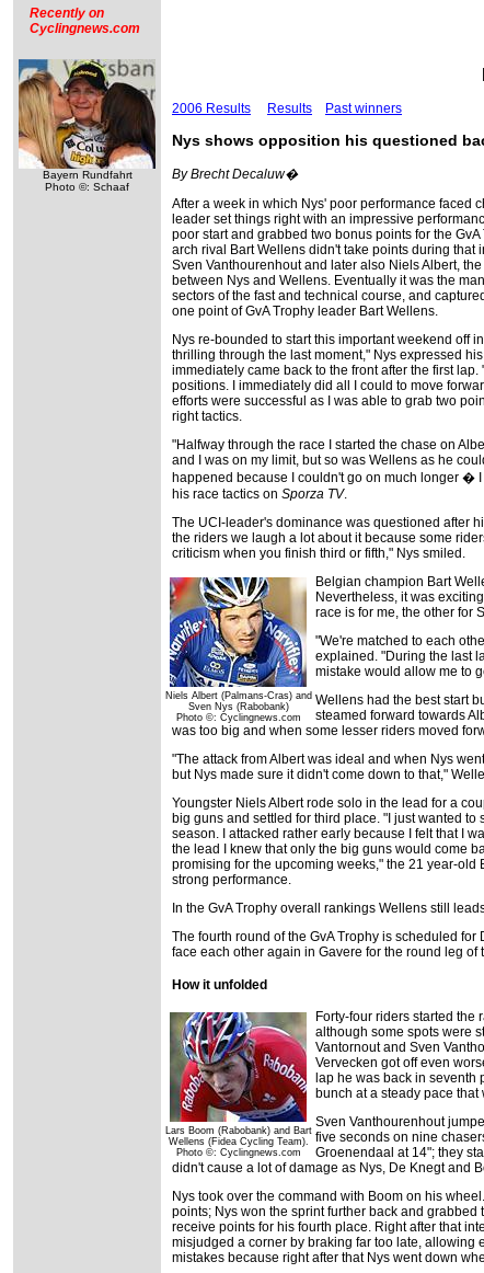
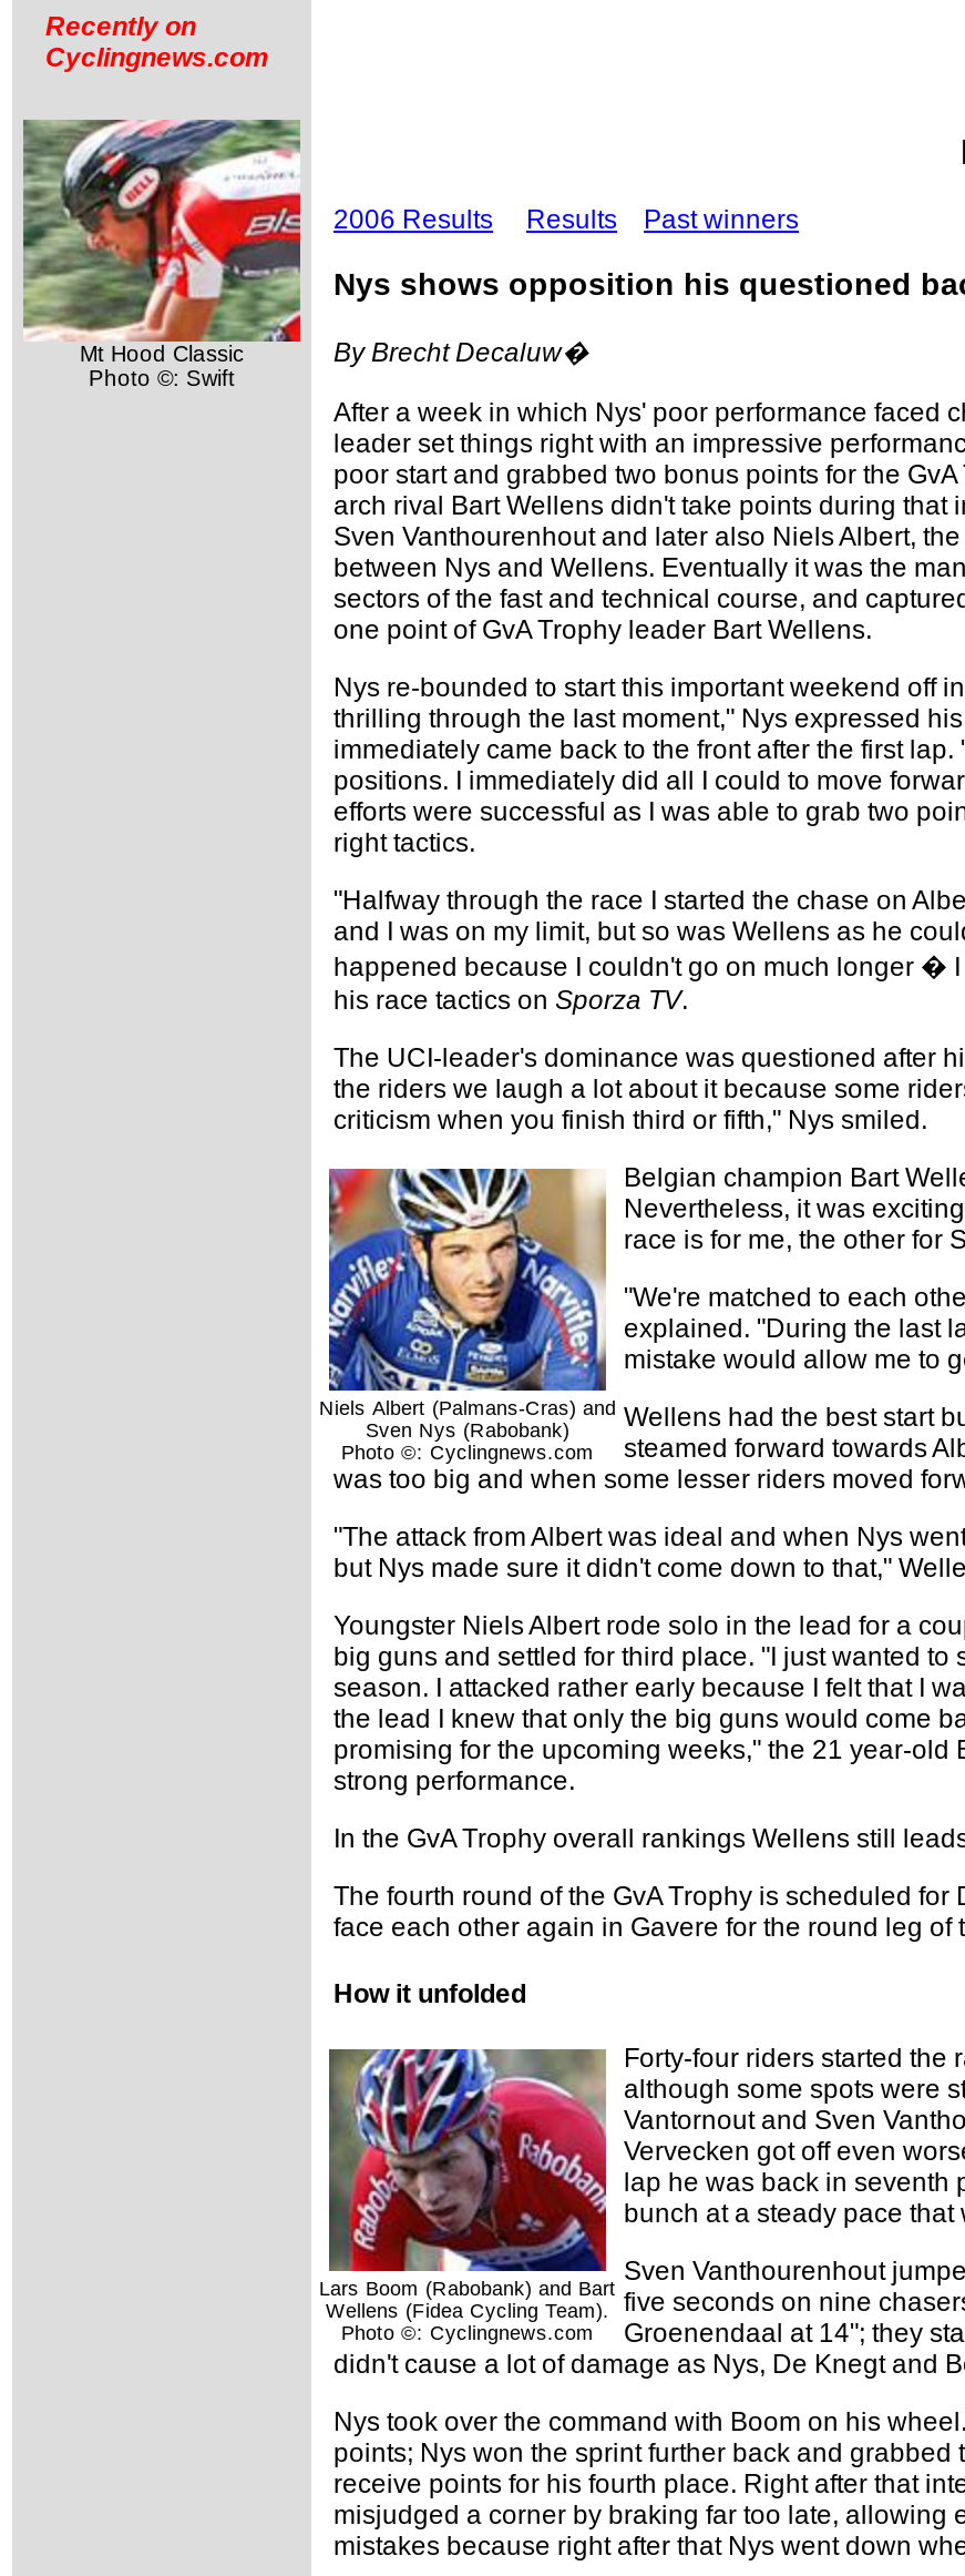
- [image]
- Bayern Rundfahrt
- Photo ©: Schaaf
+ [image]
+ Mt Hood Classic
+ Photo ©: Swift
